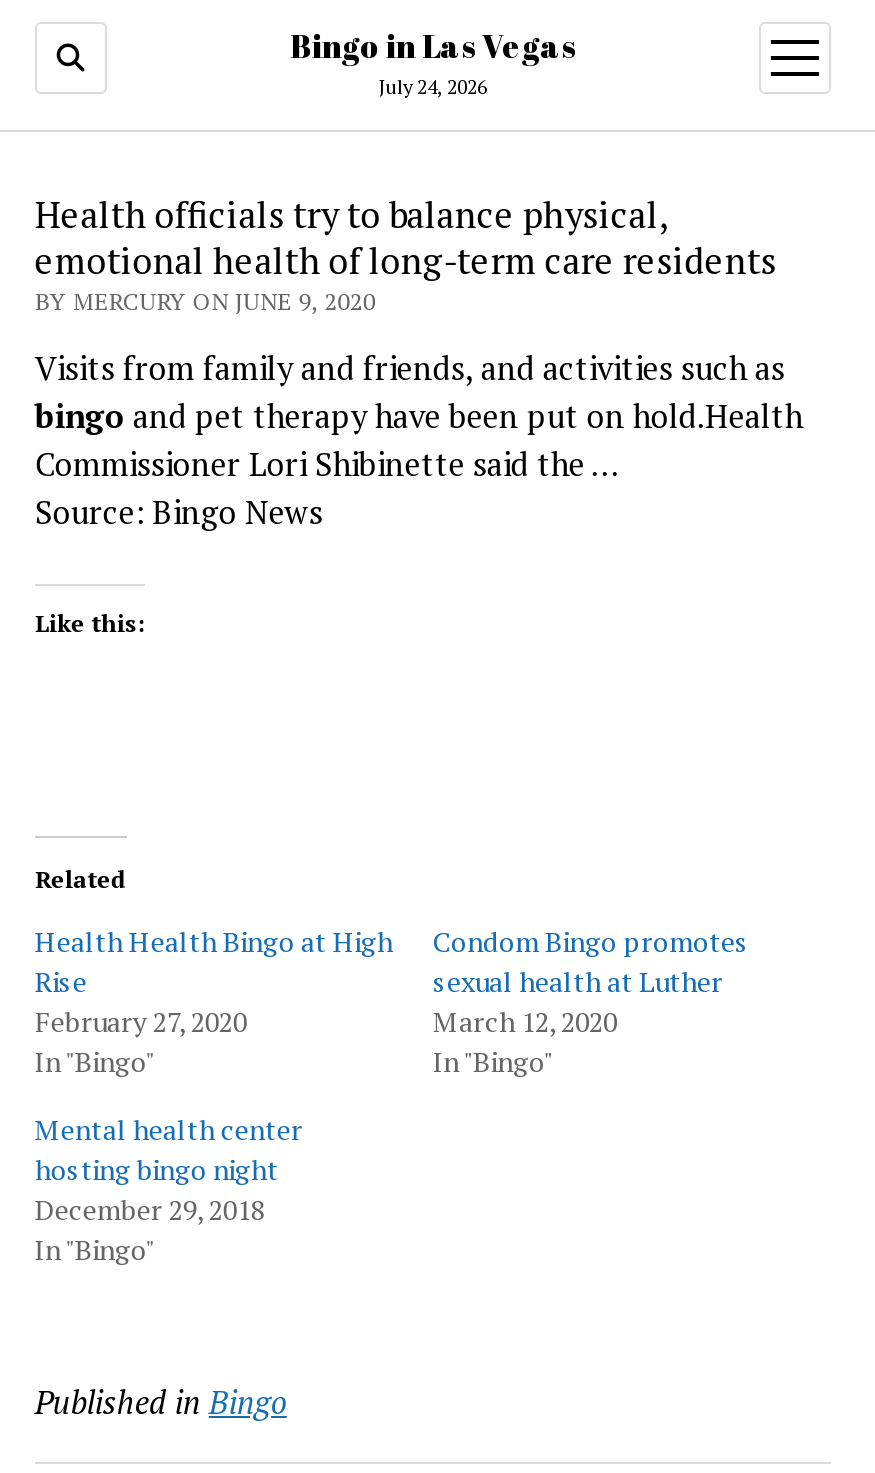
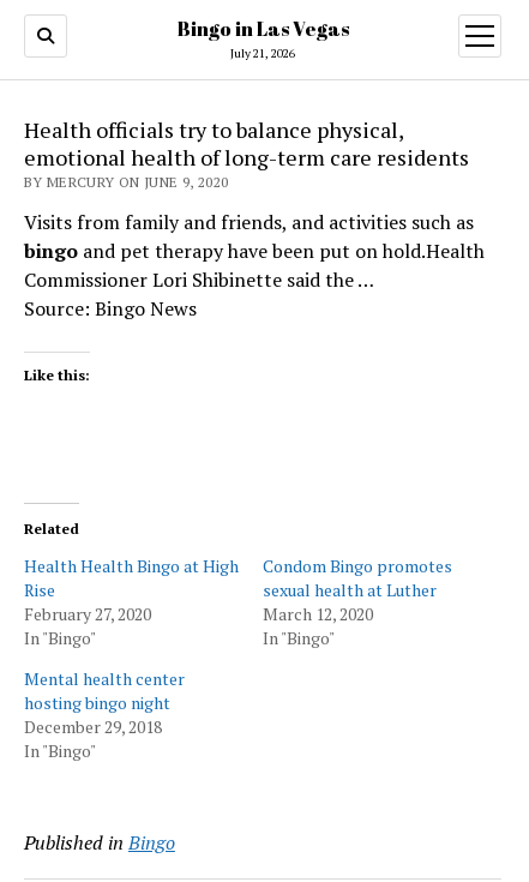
- July 24, 2026
+ July 21, 2026
